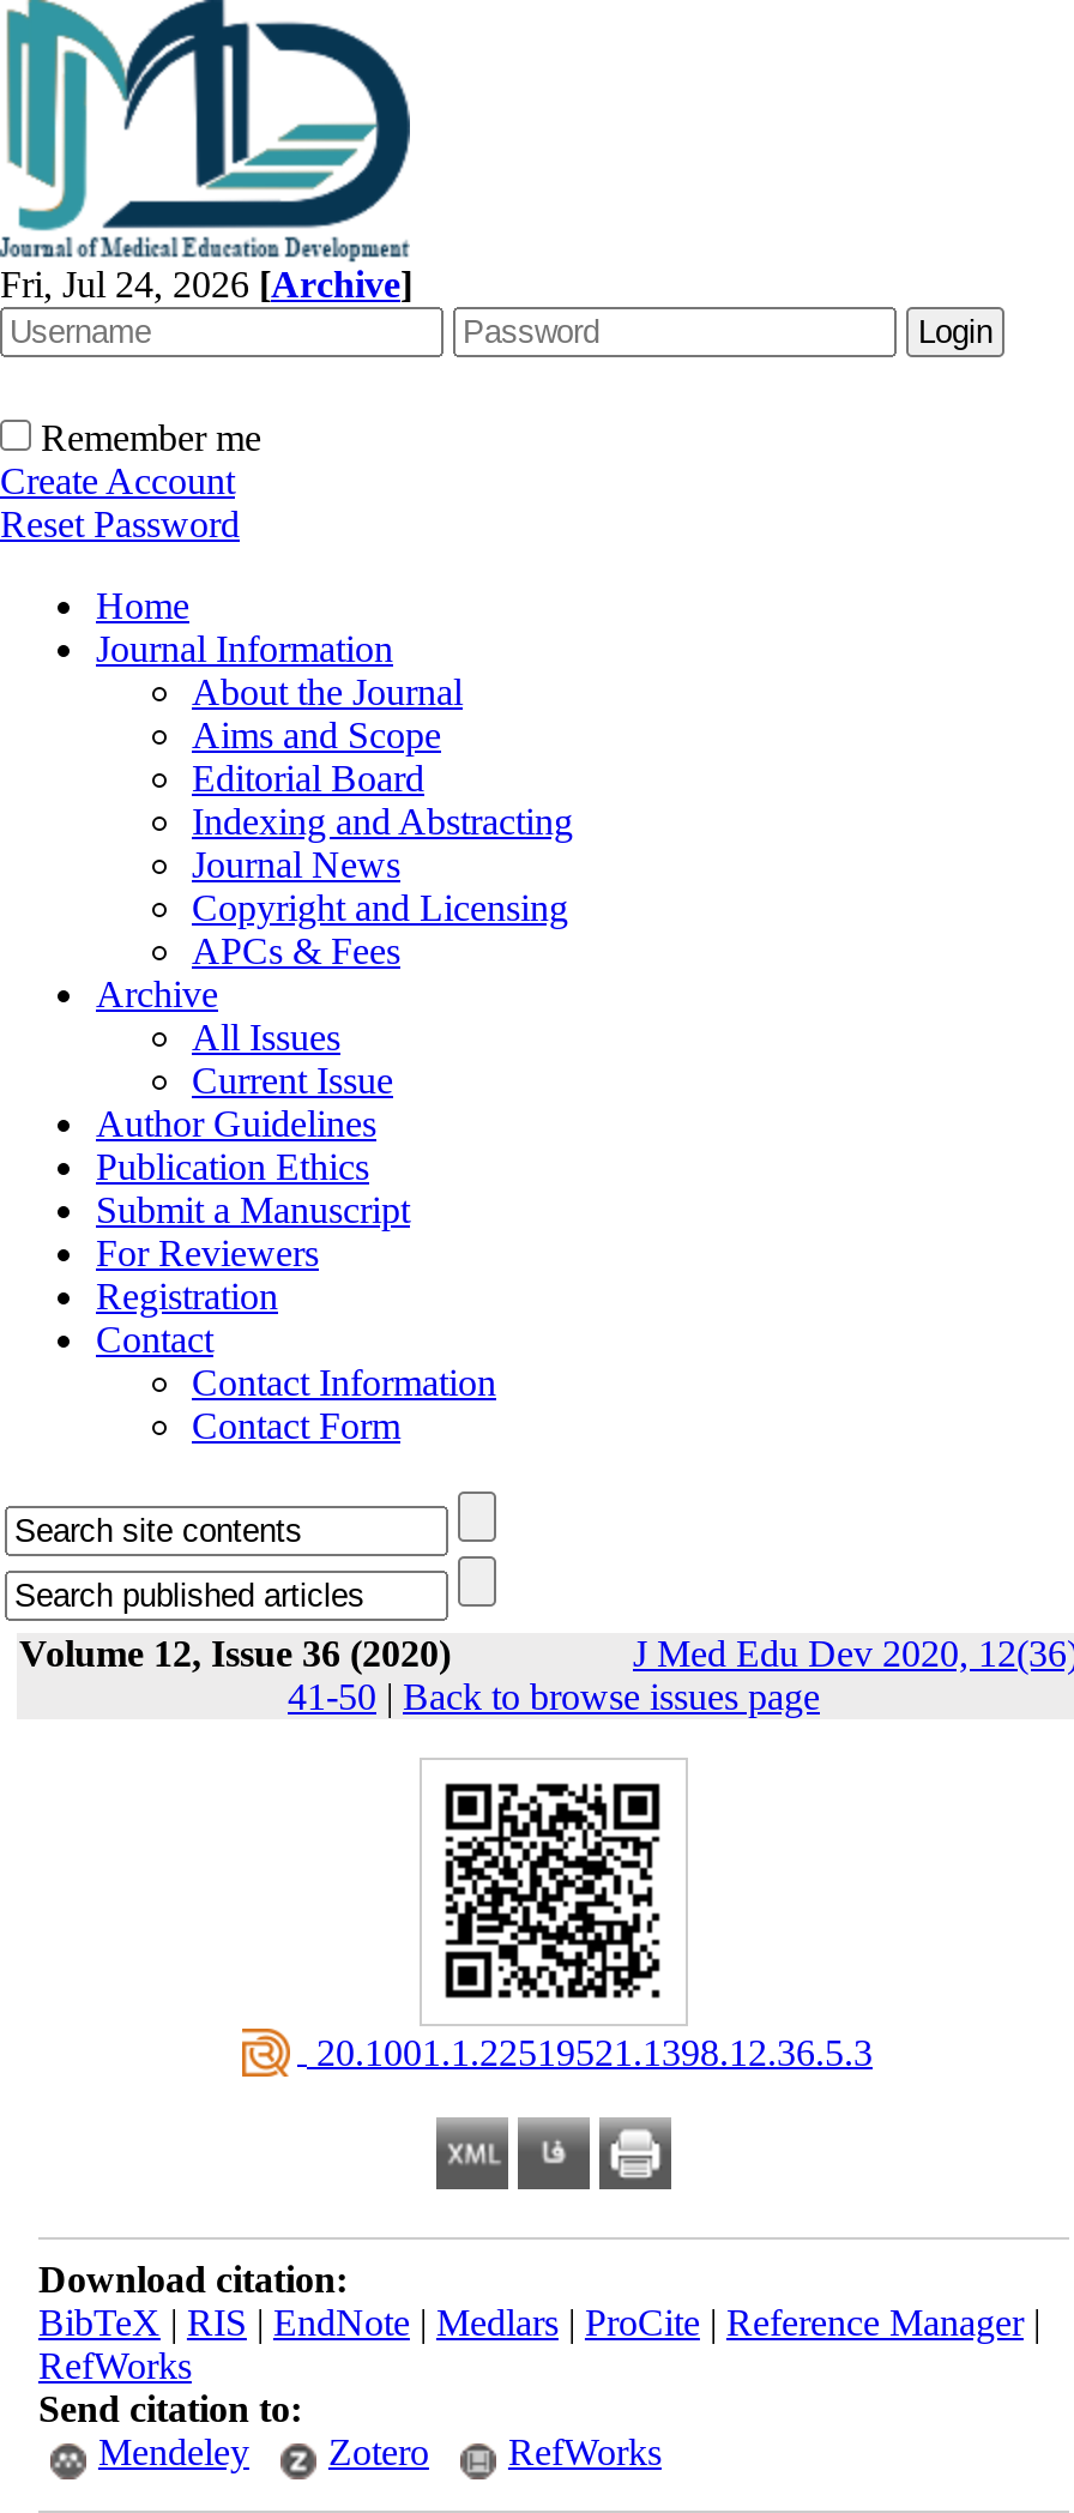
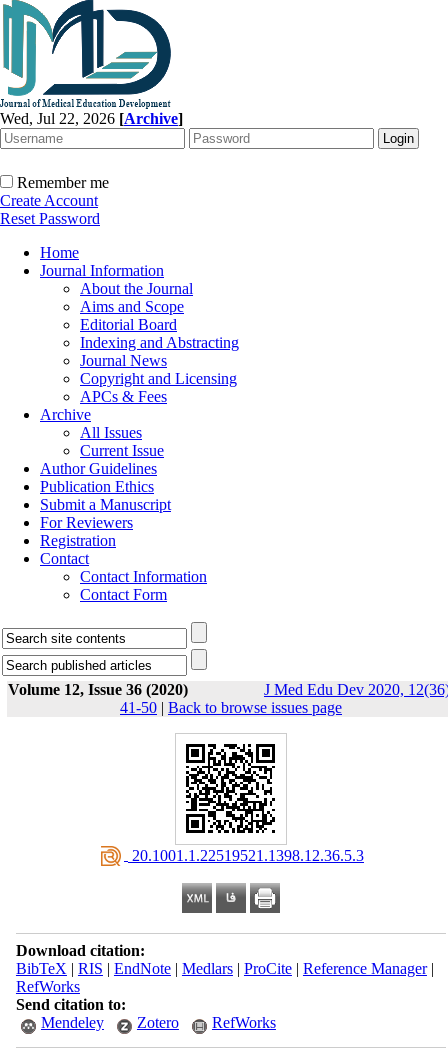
- Fri, Jul 24, 2026 [Archive]
+ Wed, Jul 22, 2026 [Archive]
